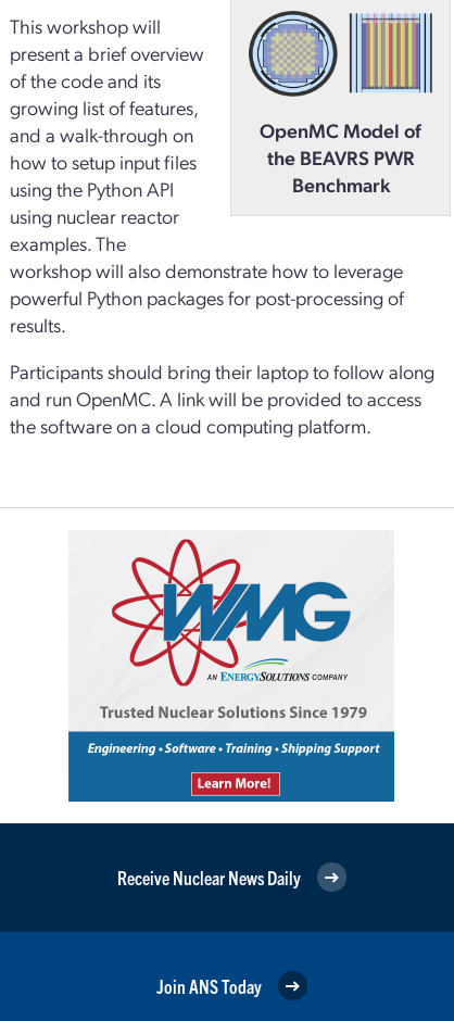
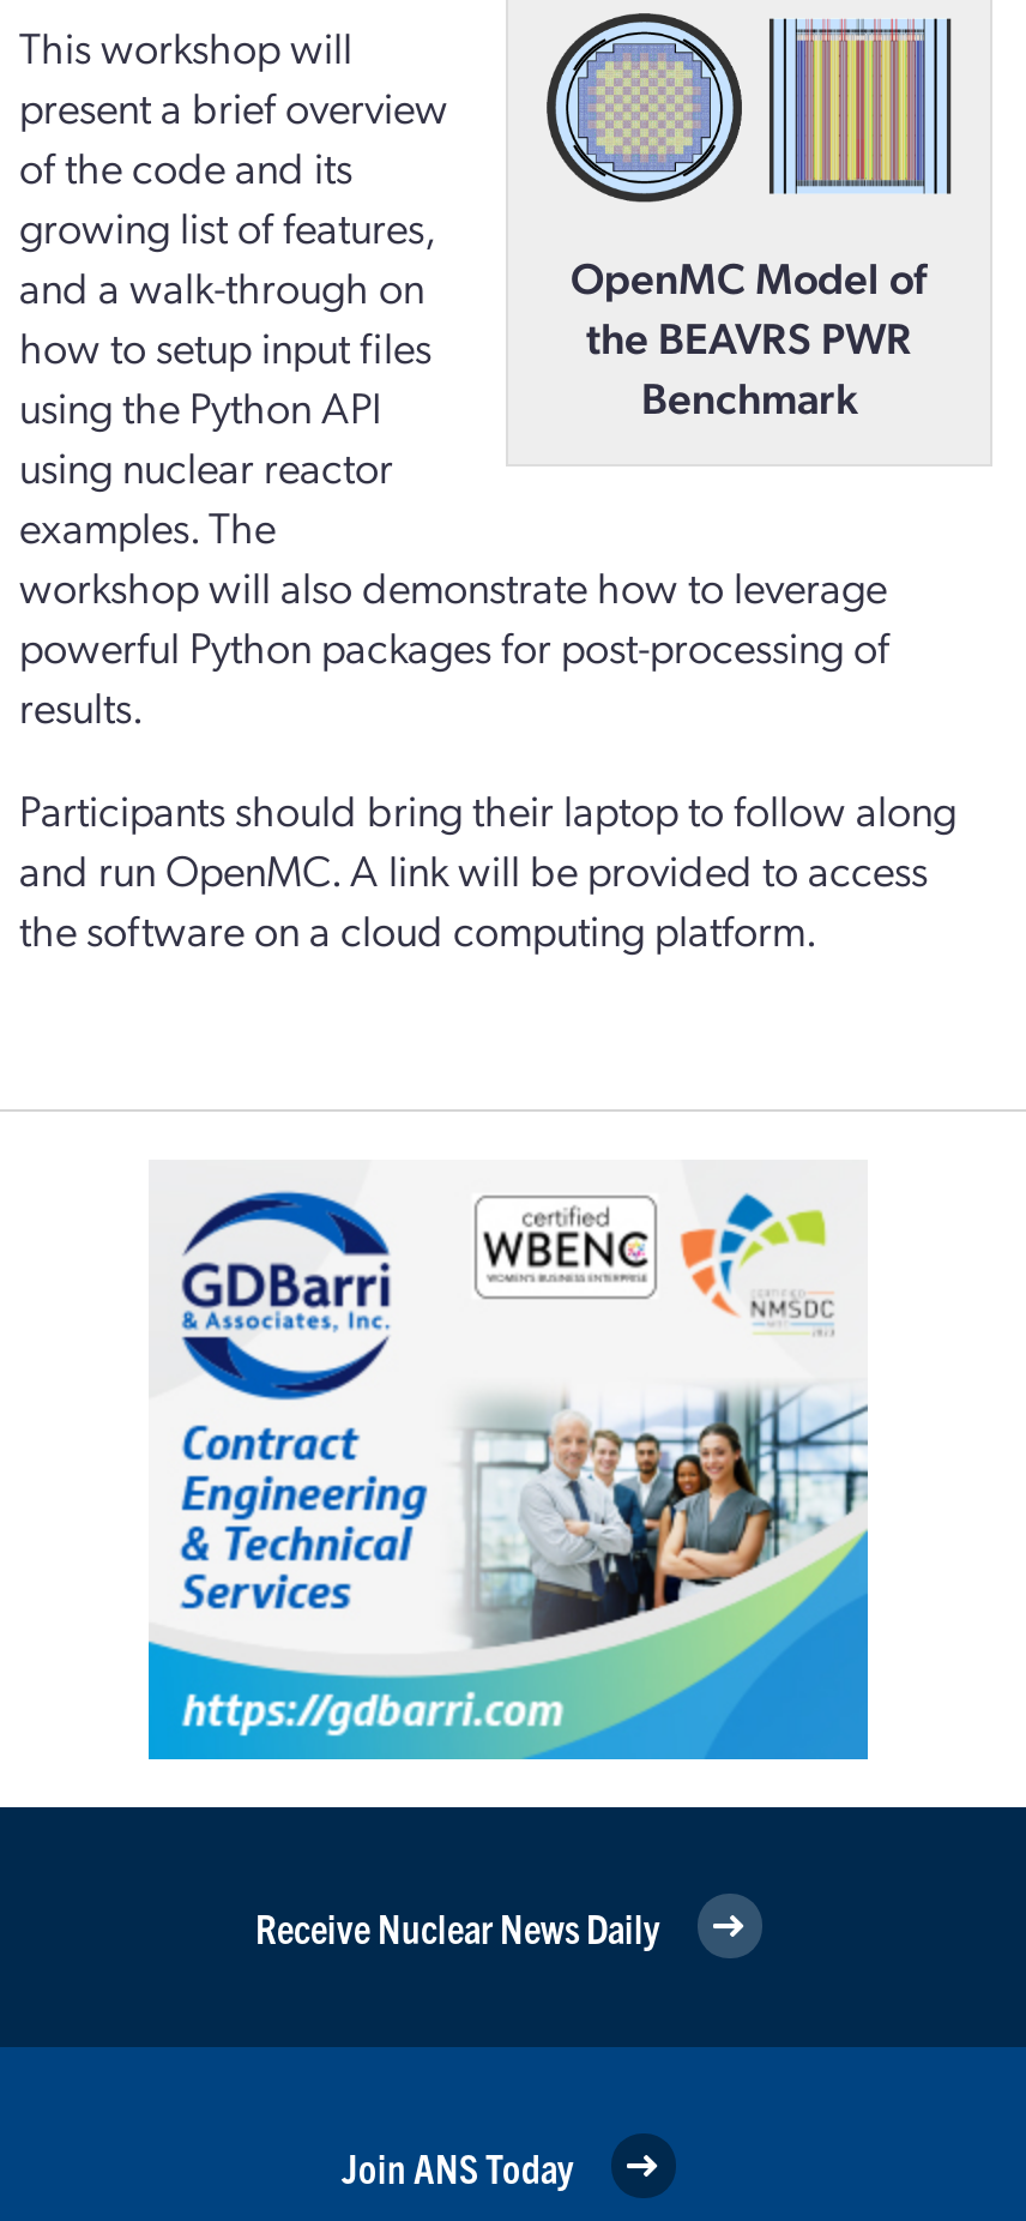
- [image]
+ [image]
